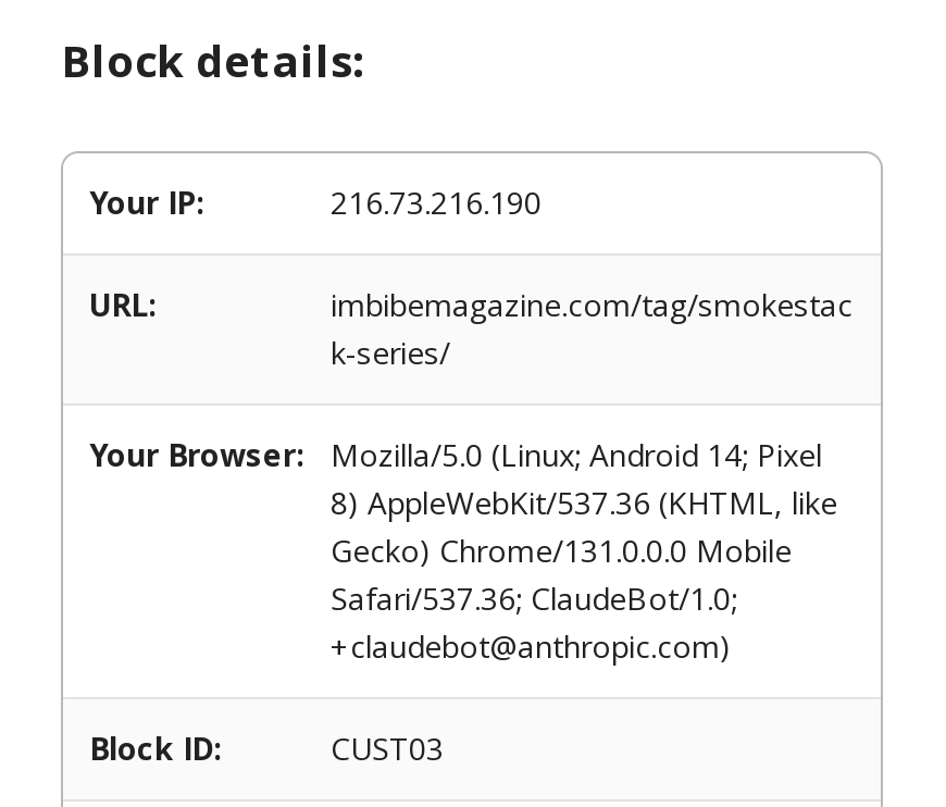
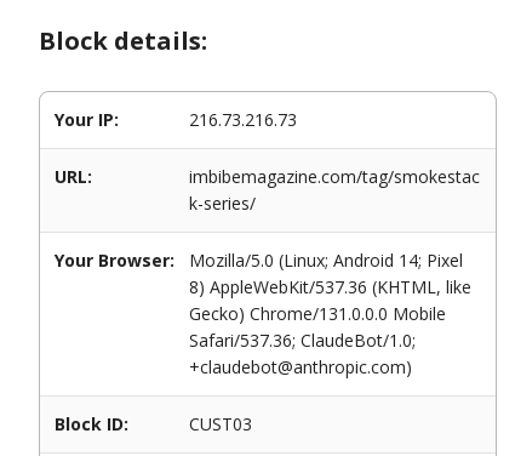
- 216.73.216.190
+ 216.73.216.73
